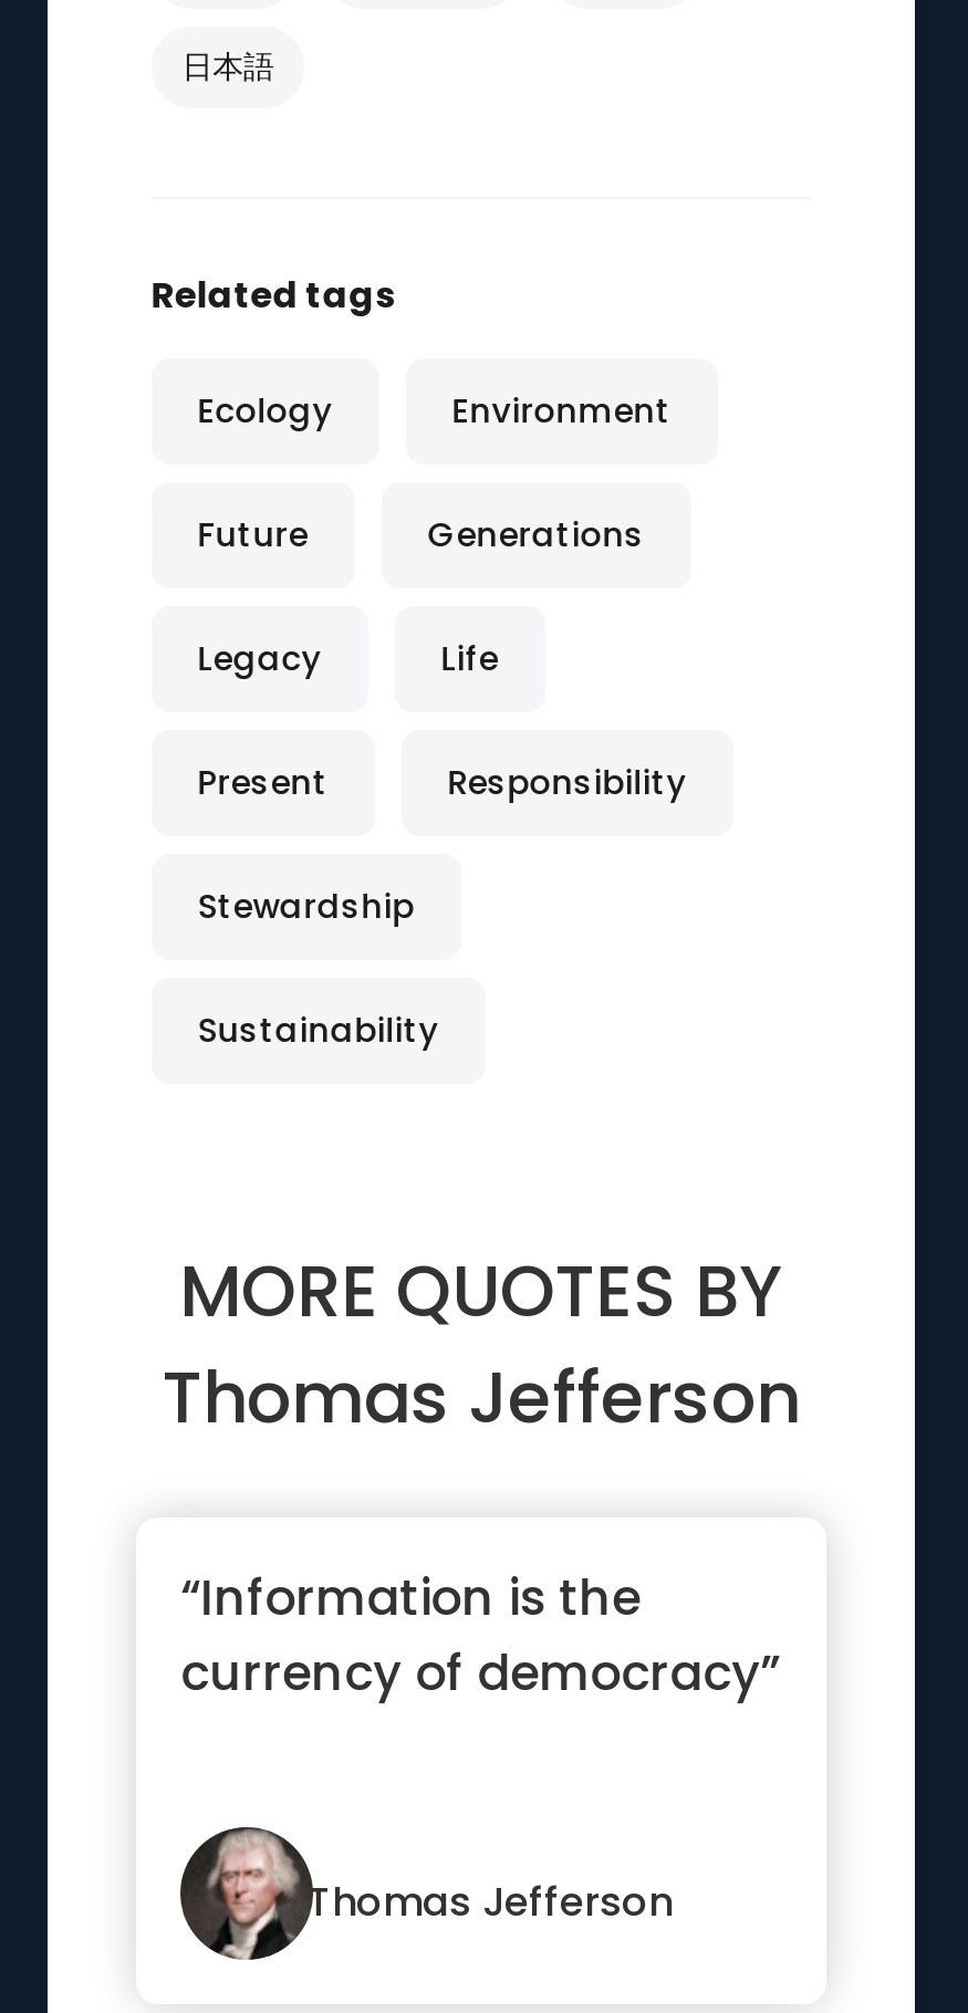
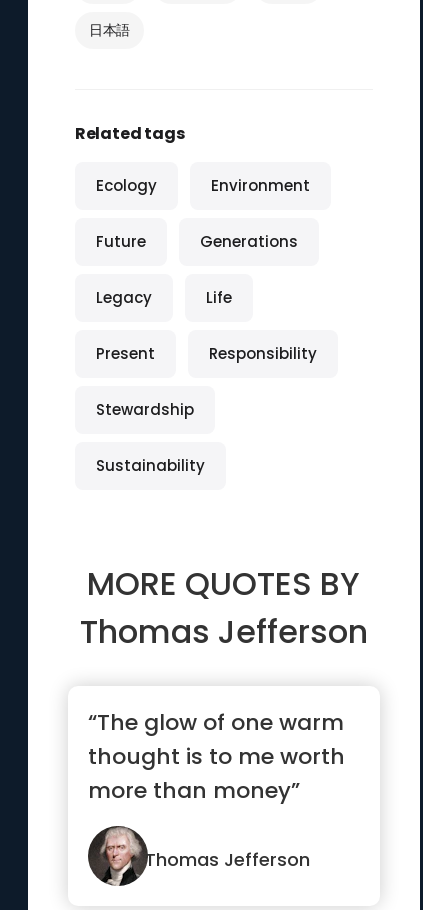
- “Information is the
- currency of democracy”
+ “The glow of one warm
+ thought is to me worth
+ more than money”
